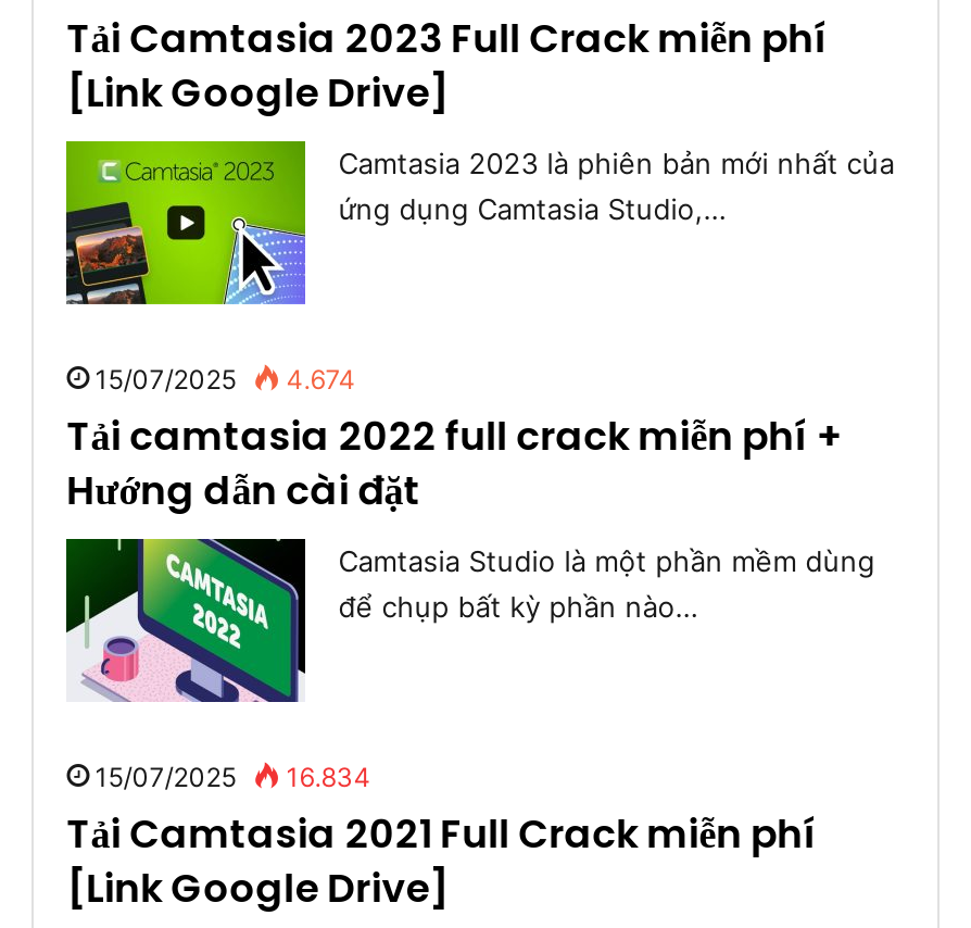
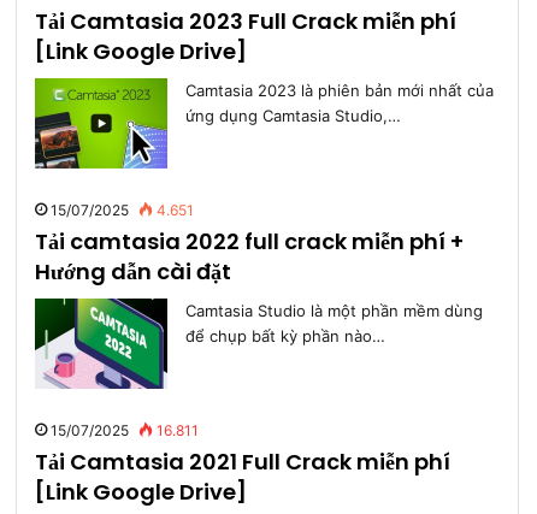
- 15/07/2025 4.674
+ 15/07/2025 4.651

- 15/07/2025 16.834
+ 15/07/2025 16.811
